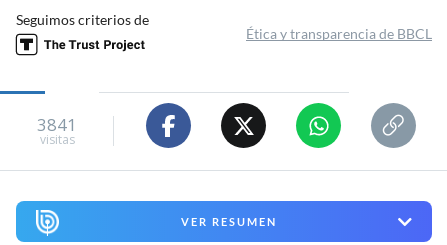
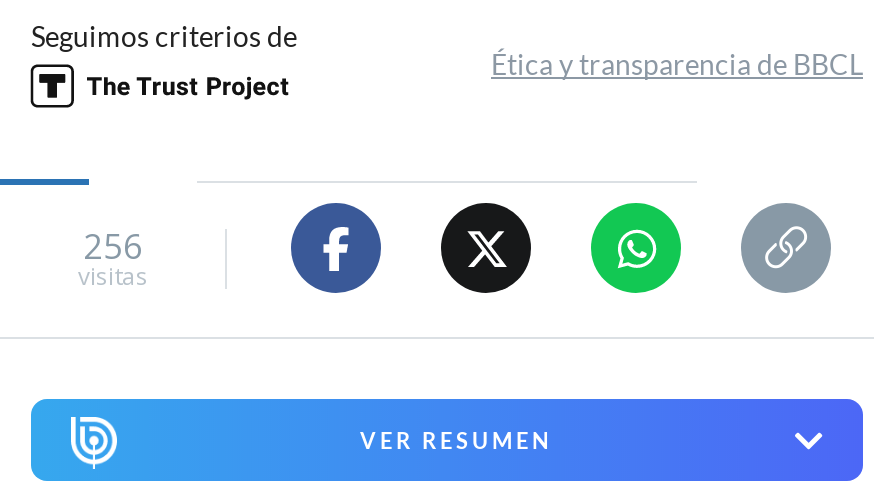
- 3841
+ 256
